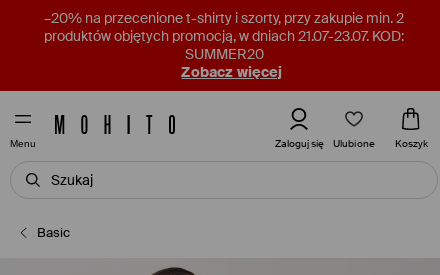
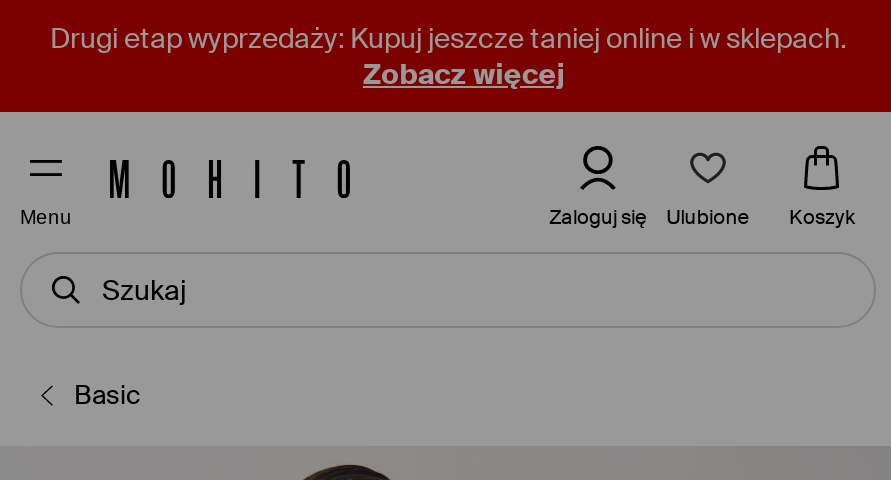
- –20% na przecenione t-shirty i szorty, przy zakupie min. 2
- produktów objętych promocją, w dniach 21.07-23.07. KOD:
- SUMMER20
+ Drugi etap wyprzedaży: Kupuj jeszcze taniej online i w sklepach.
